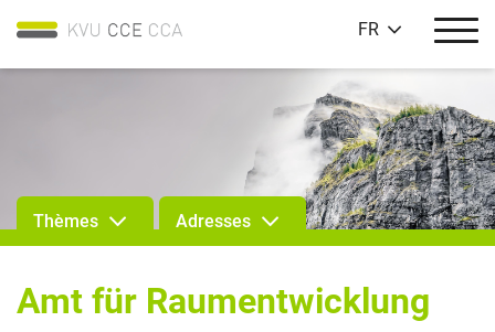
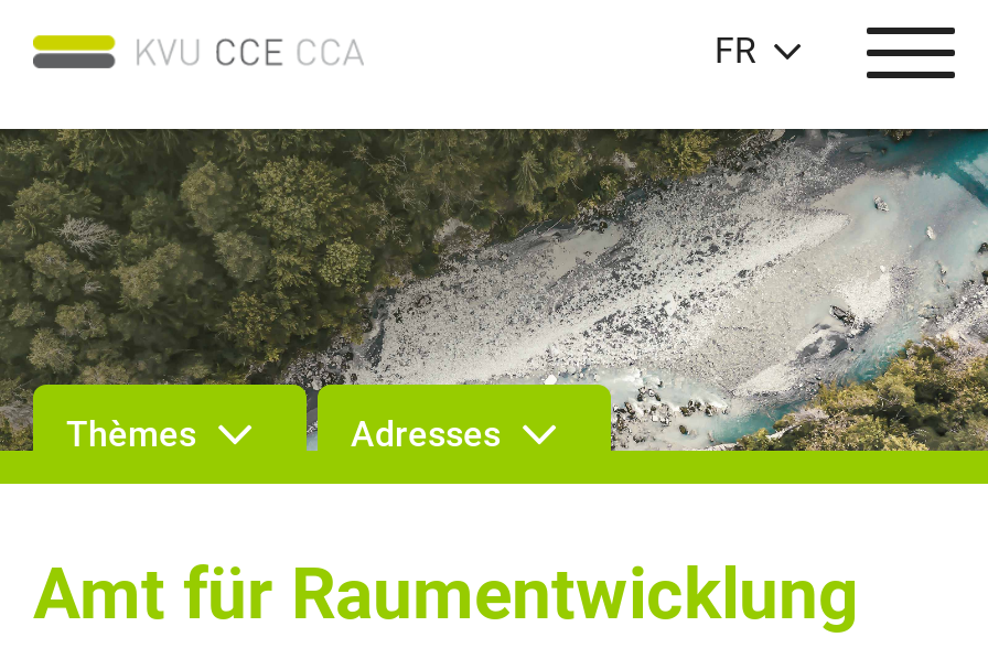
- [image]
+ [image]
